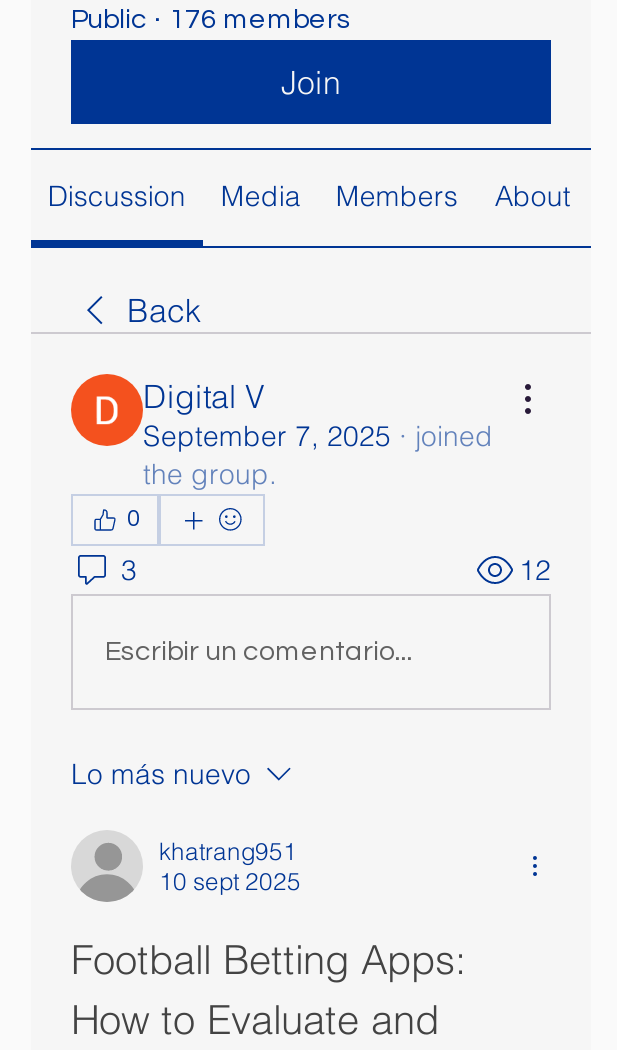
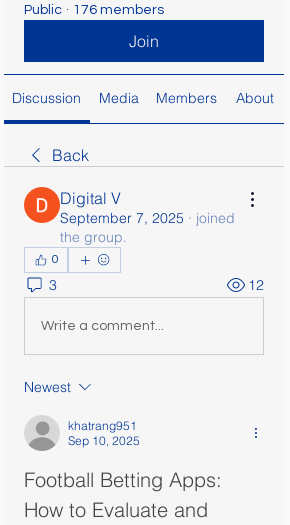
- Escribir un comentario...
+ Write a comment...

- Lo más nuevo
+ Newest

- 10 sept 2025
+ Sep 10, 2025
